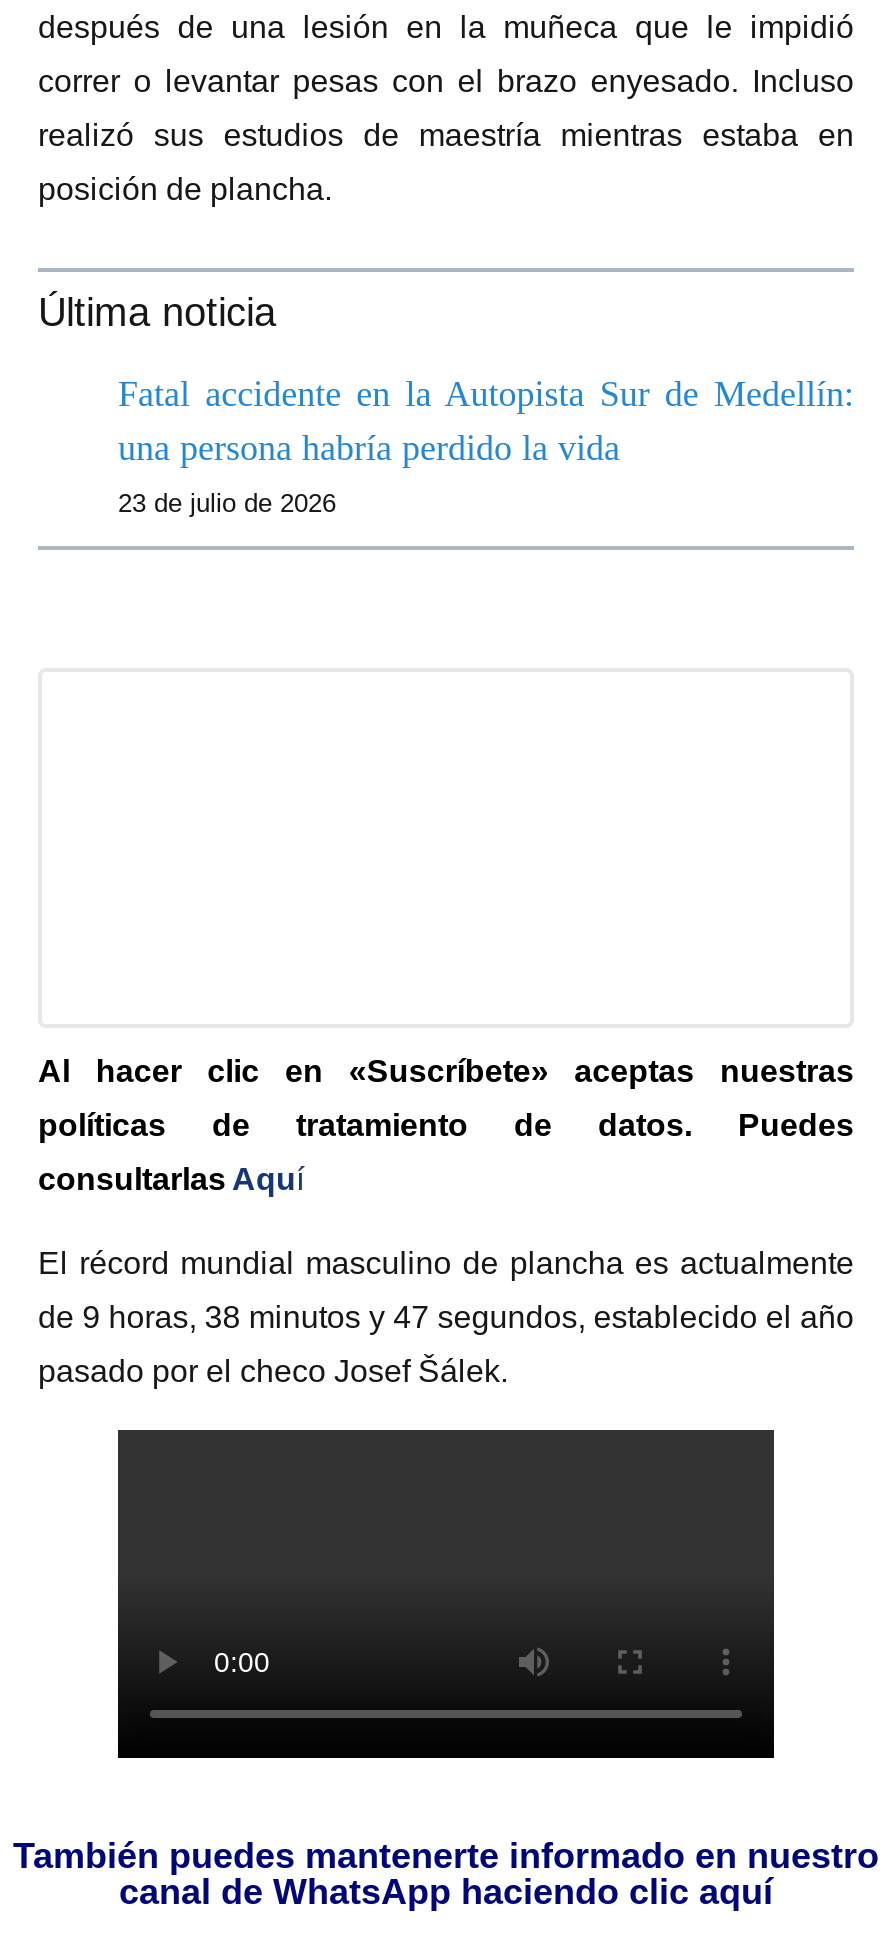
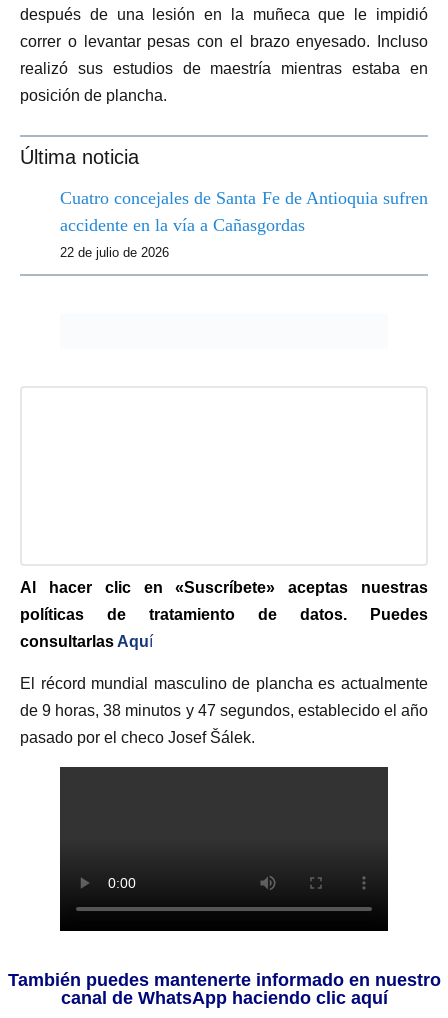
- Fatal accidente en la Autopista Sur de Medellín:
- una persona habría perdido la vida
+ Cuatro concejales de Santa Fe de Antioquia sufren
+ accidente en la vía a Cañasgordas

- 23 de julio de 2026
+ 22 de julio de 2026
